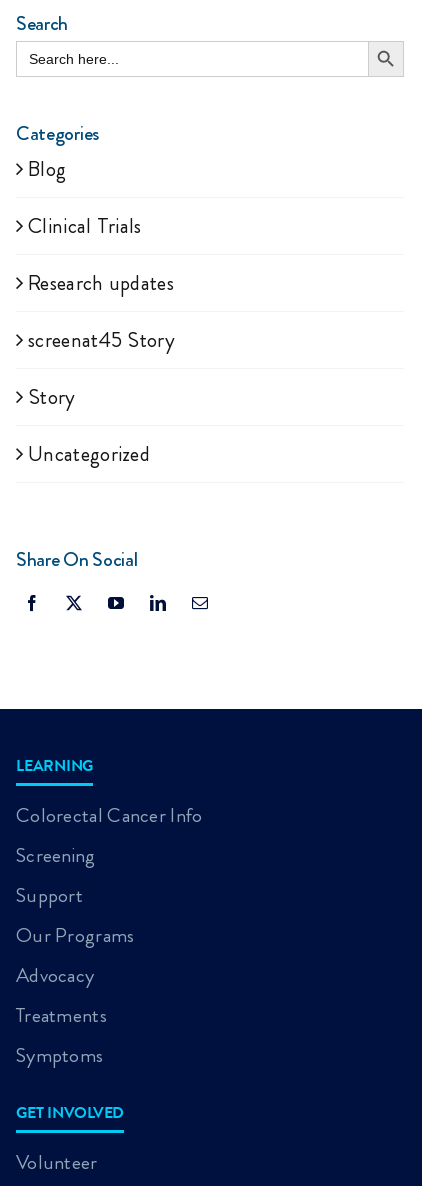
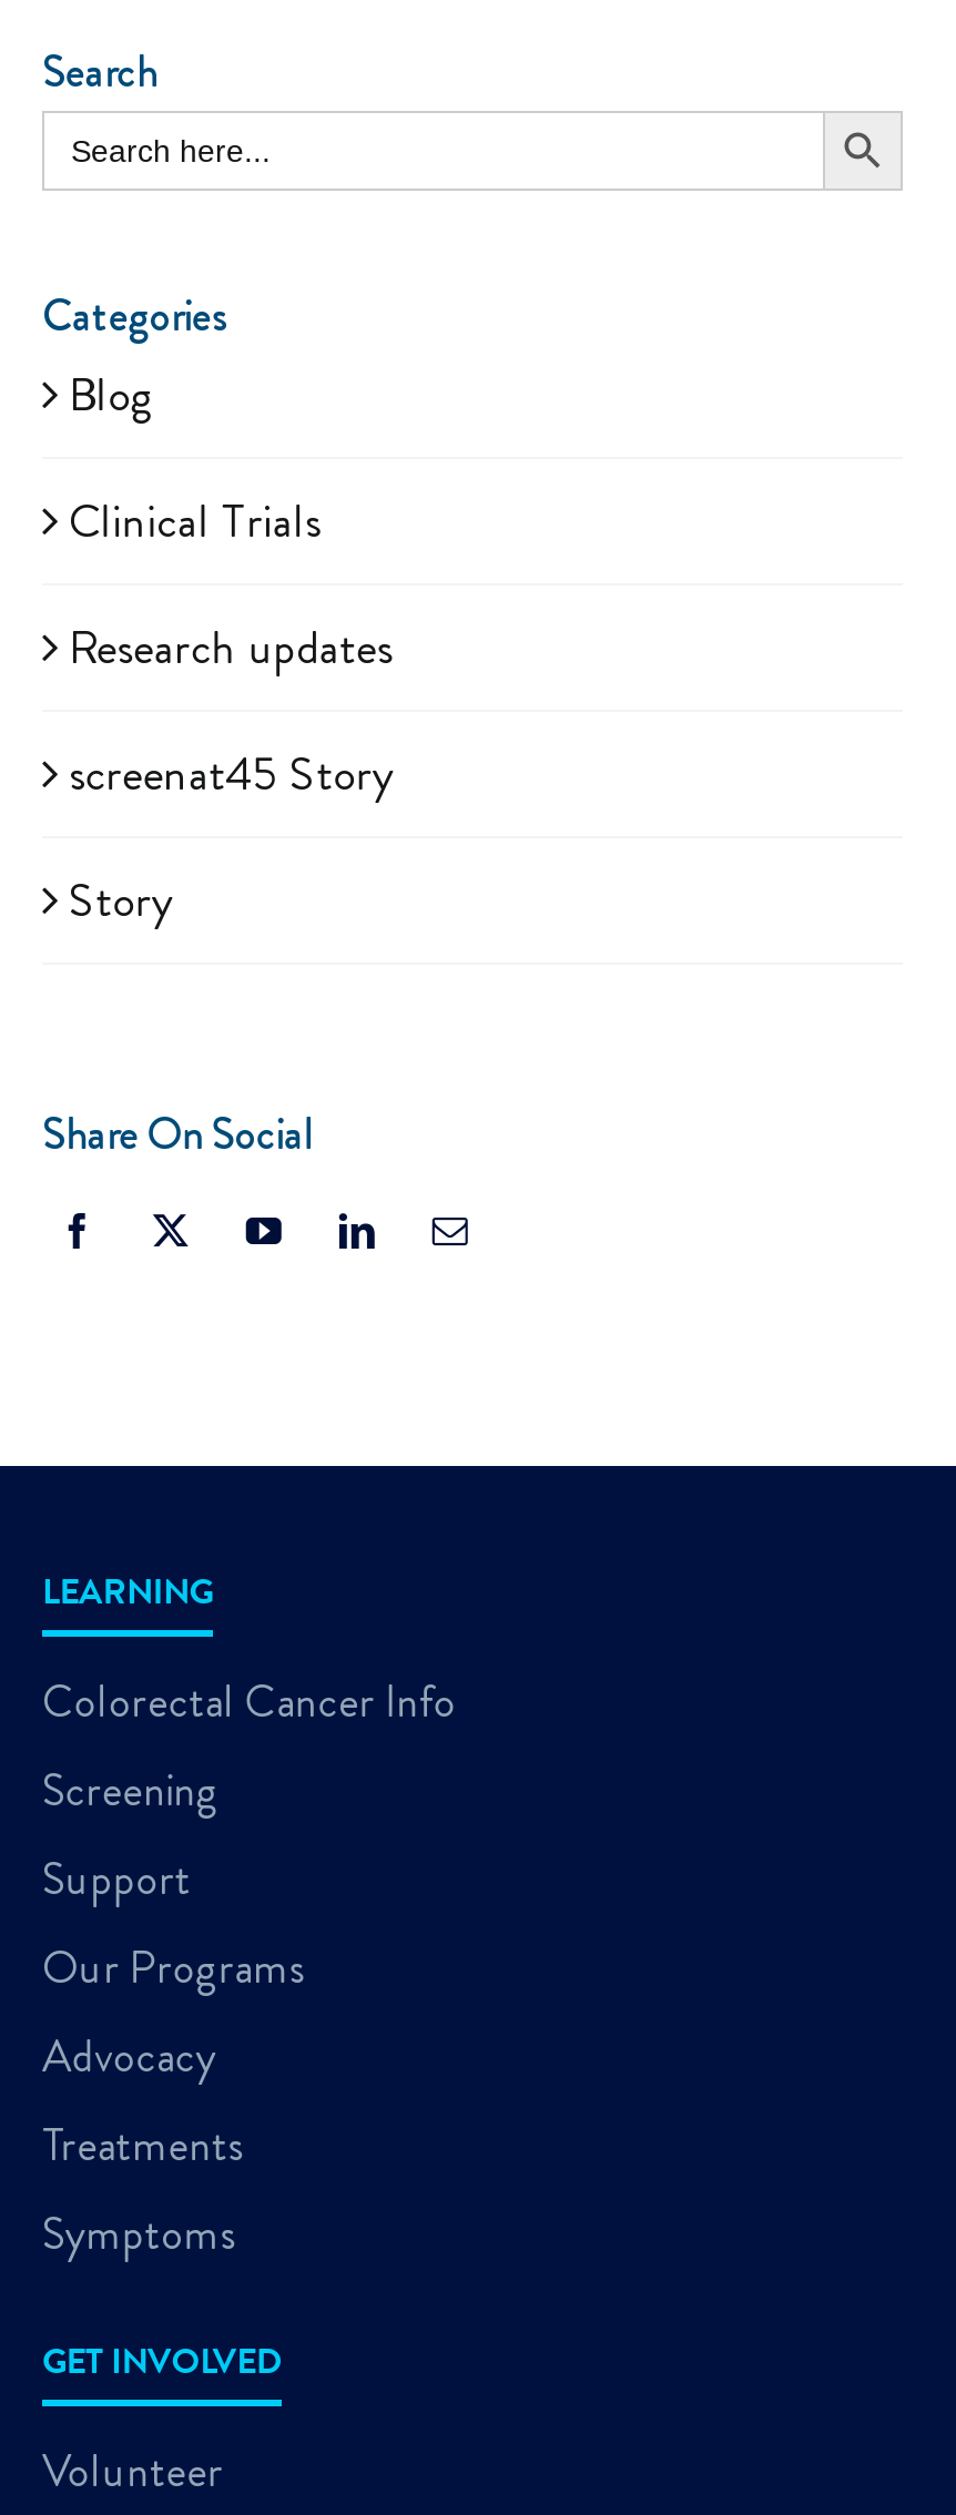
- Uncategorized
